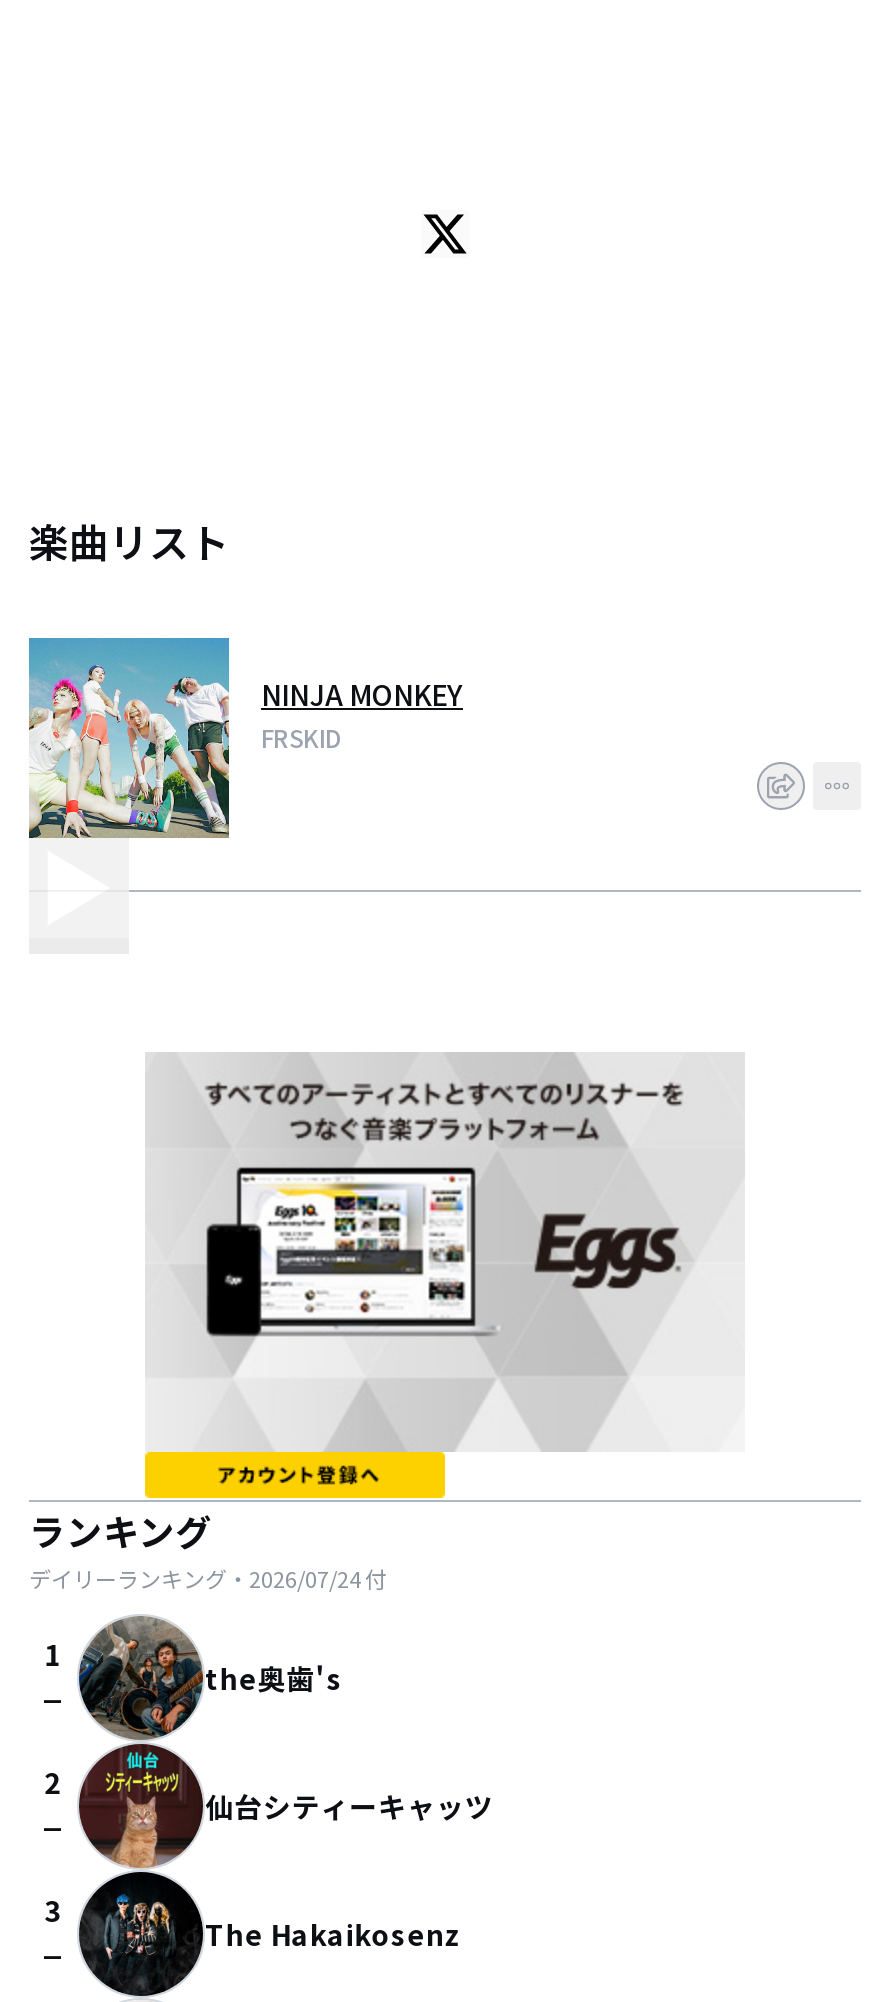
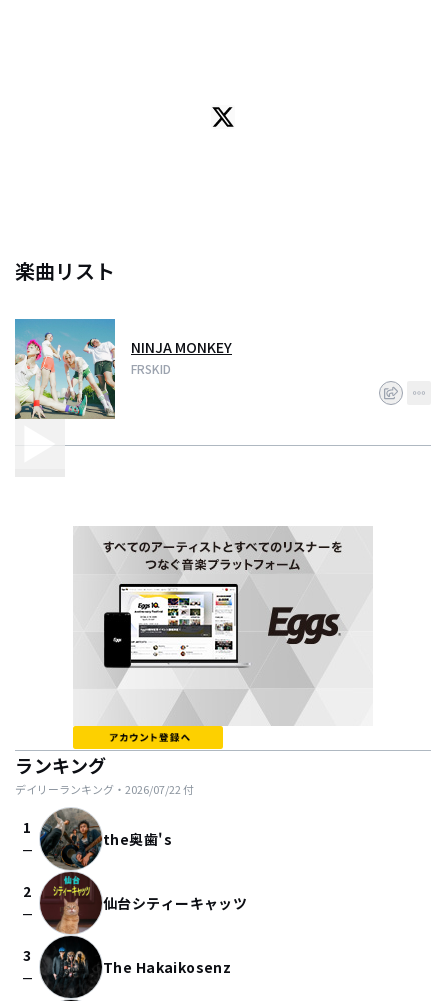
- デイリーランキング・2026/07/24付
+ デイリーランキング・2026/07/22付
